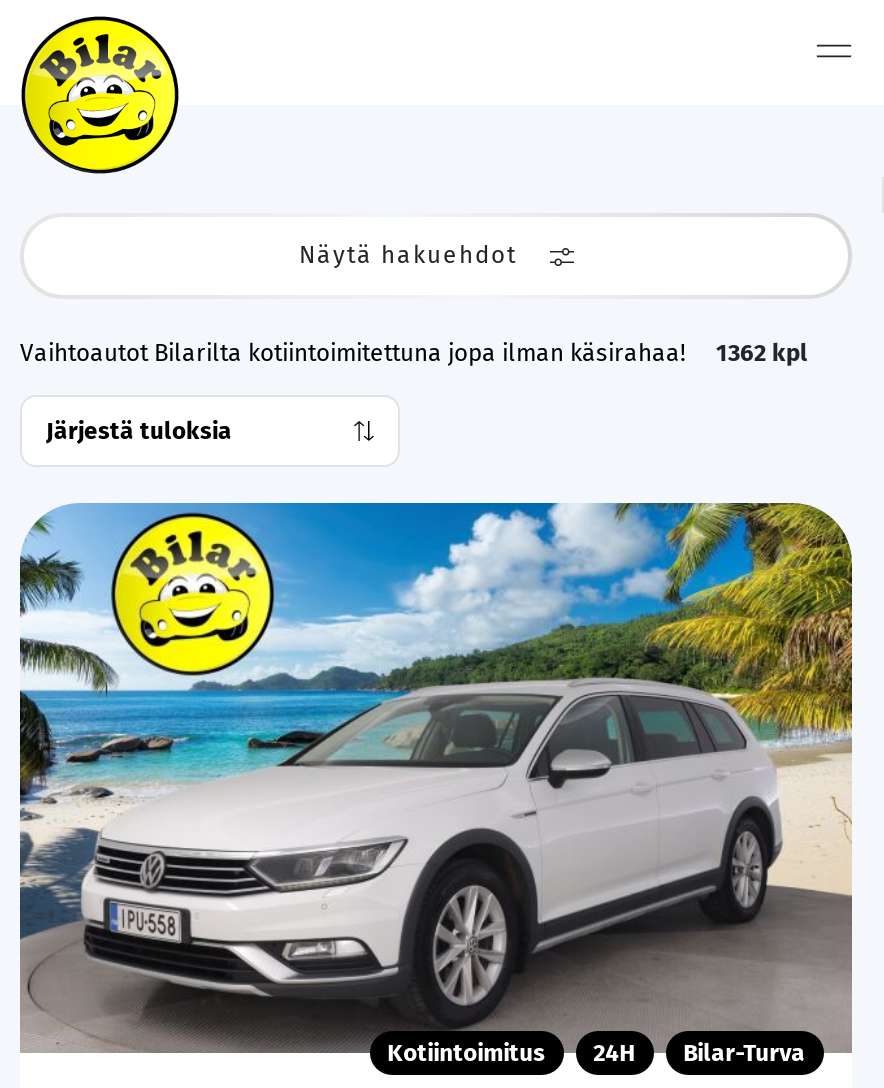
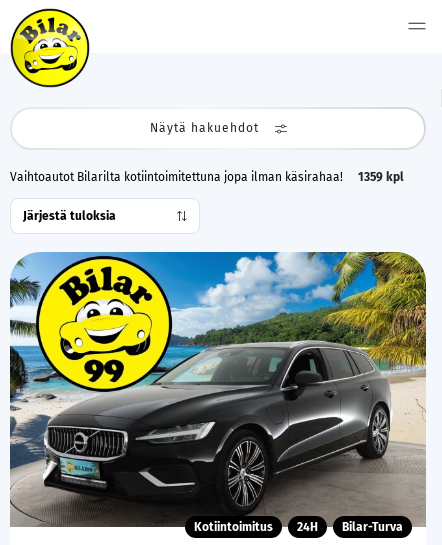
- Vaihtoautot Bilarilta kotiintoimitettuna jopa ilman käsirahaa! 1362 kpl
+ Vaihtoautot Bilarilta kotiintoimitettuna jopa ilman käsirahaa! 1359 kpl

- [image]
+ [image]
